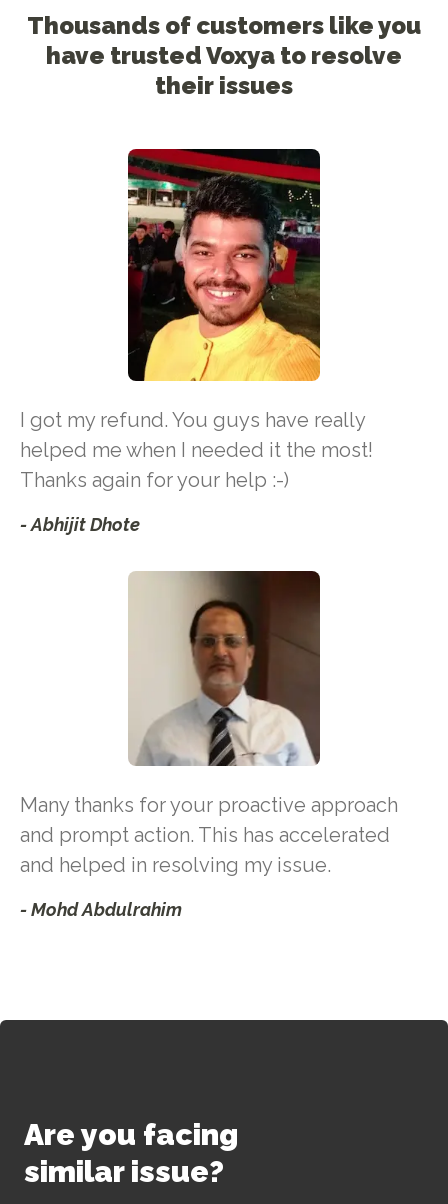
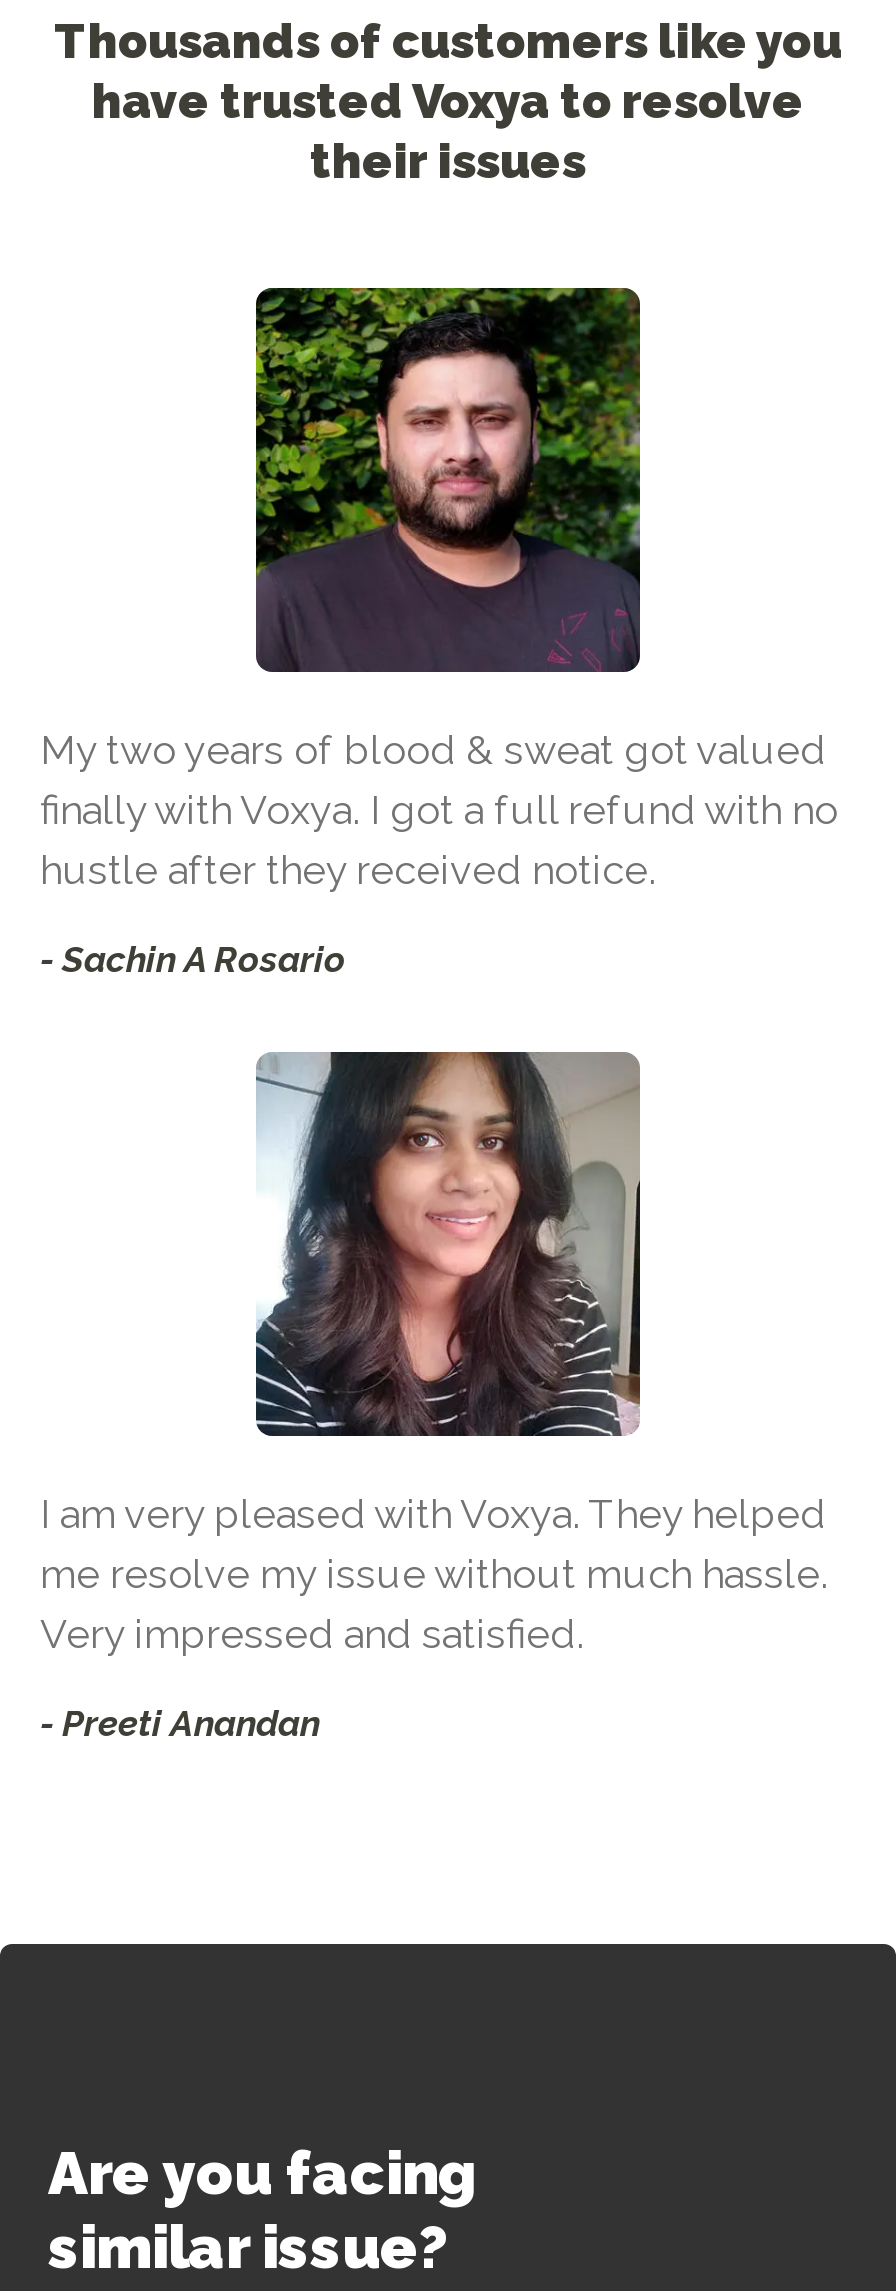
- [image]
+ [image]

- I got my refund. You guys have really
- helped me when I needed it the most!
- Thanks again for your help :-)
+ My two years of blood & sweat got valued
+ finally with Voxya. I got a full refund with no
+ hustle after they received notice.

- - Abhijit Dhote
+ - Sachin A Rosario

- [image]
+ [image]

- Many thanks for your proactive approach
- and prompt action. This has accelerated
- and helped in resolving my issue.
+ I am very pleased with Voxya. They helped
+ me resolve my issue without much hassle.
+ Very impressed and satisfied.

- - Mohd Abdulrahim
+ - Preeti Anandan
